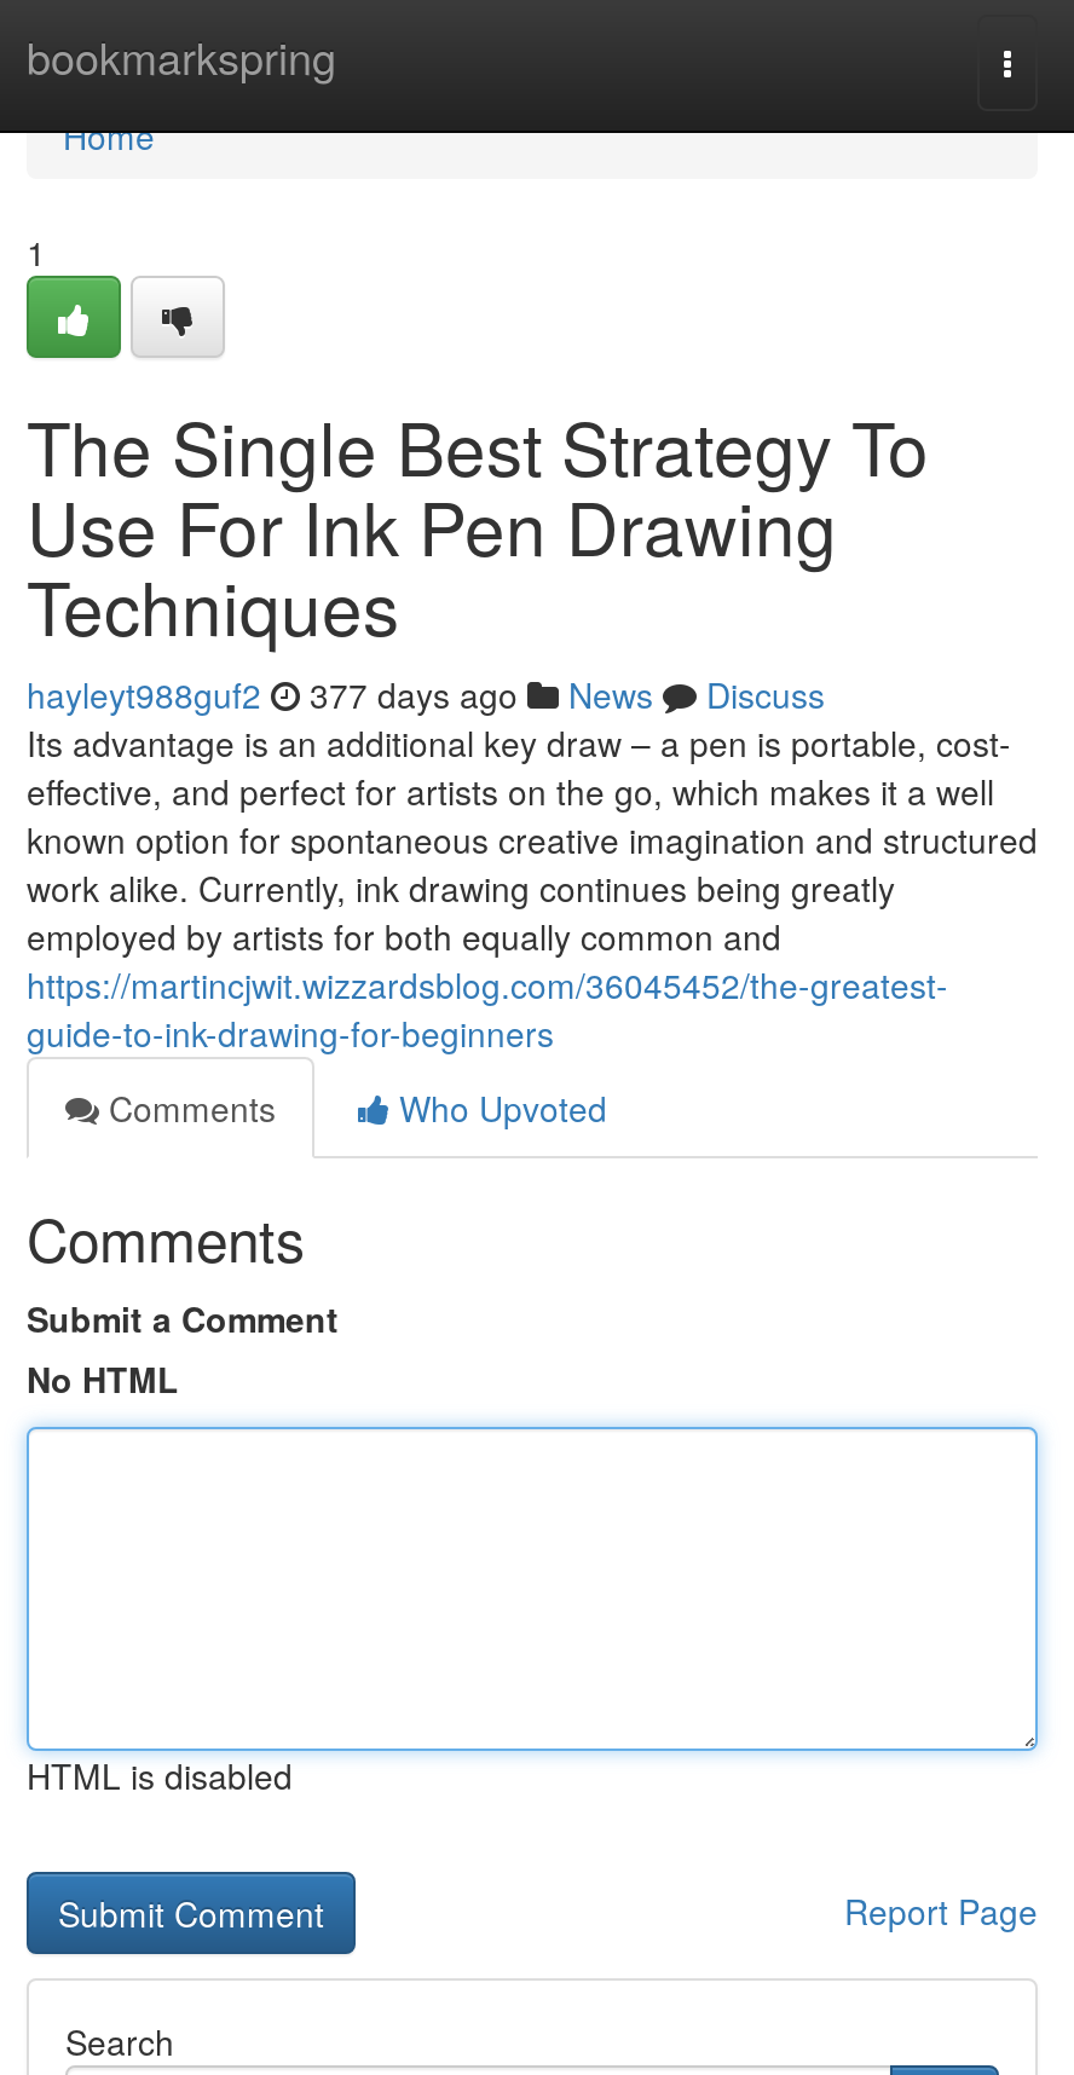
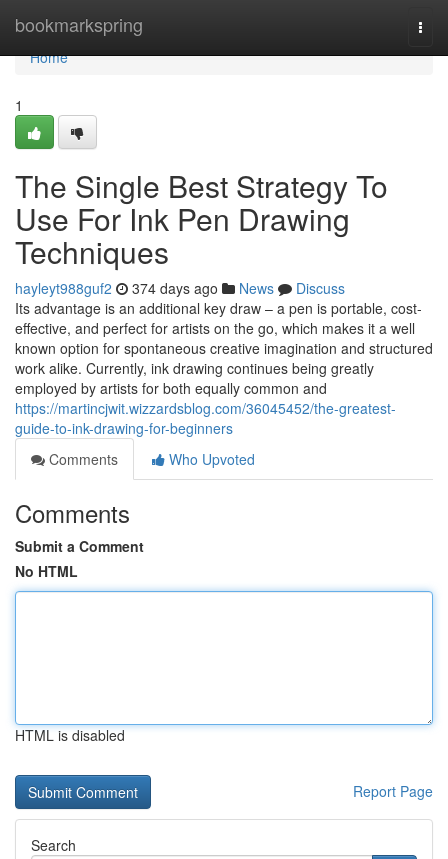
- hayleyt988guf2 377 days ago News Discuss
+ hayleyt988guf2 374 days ago News Discuss
